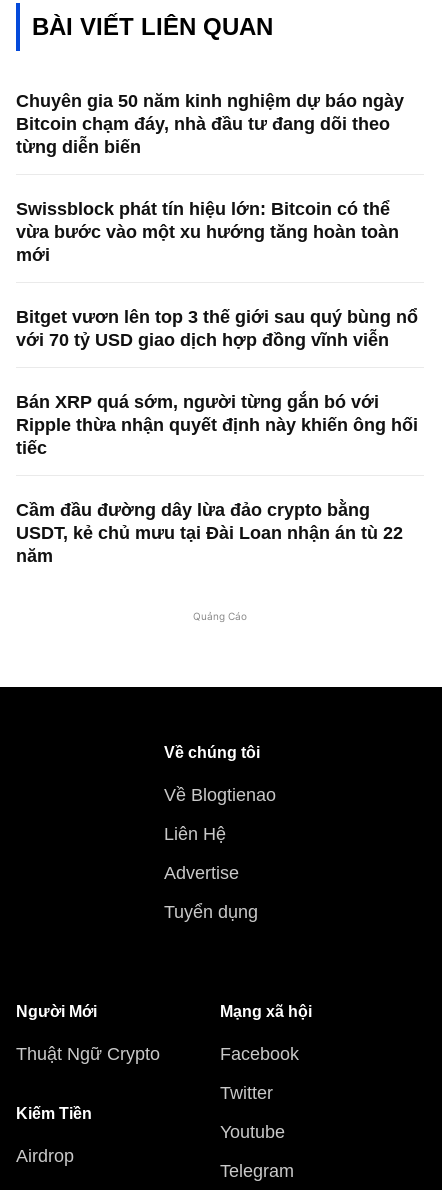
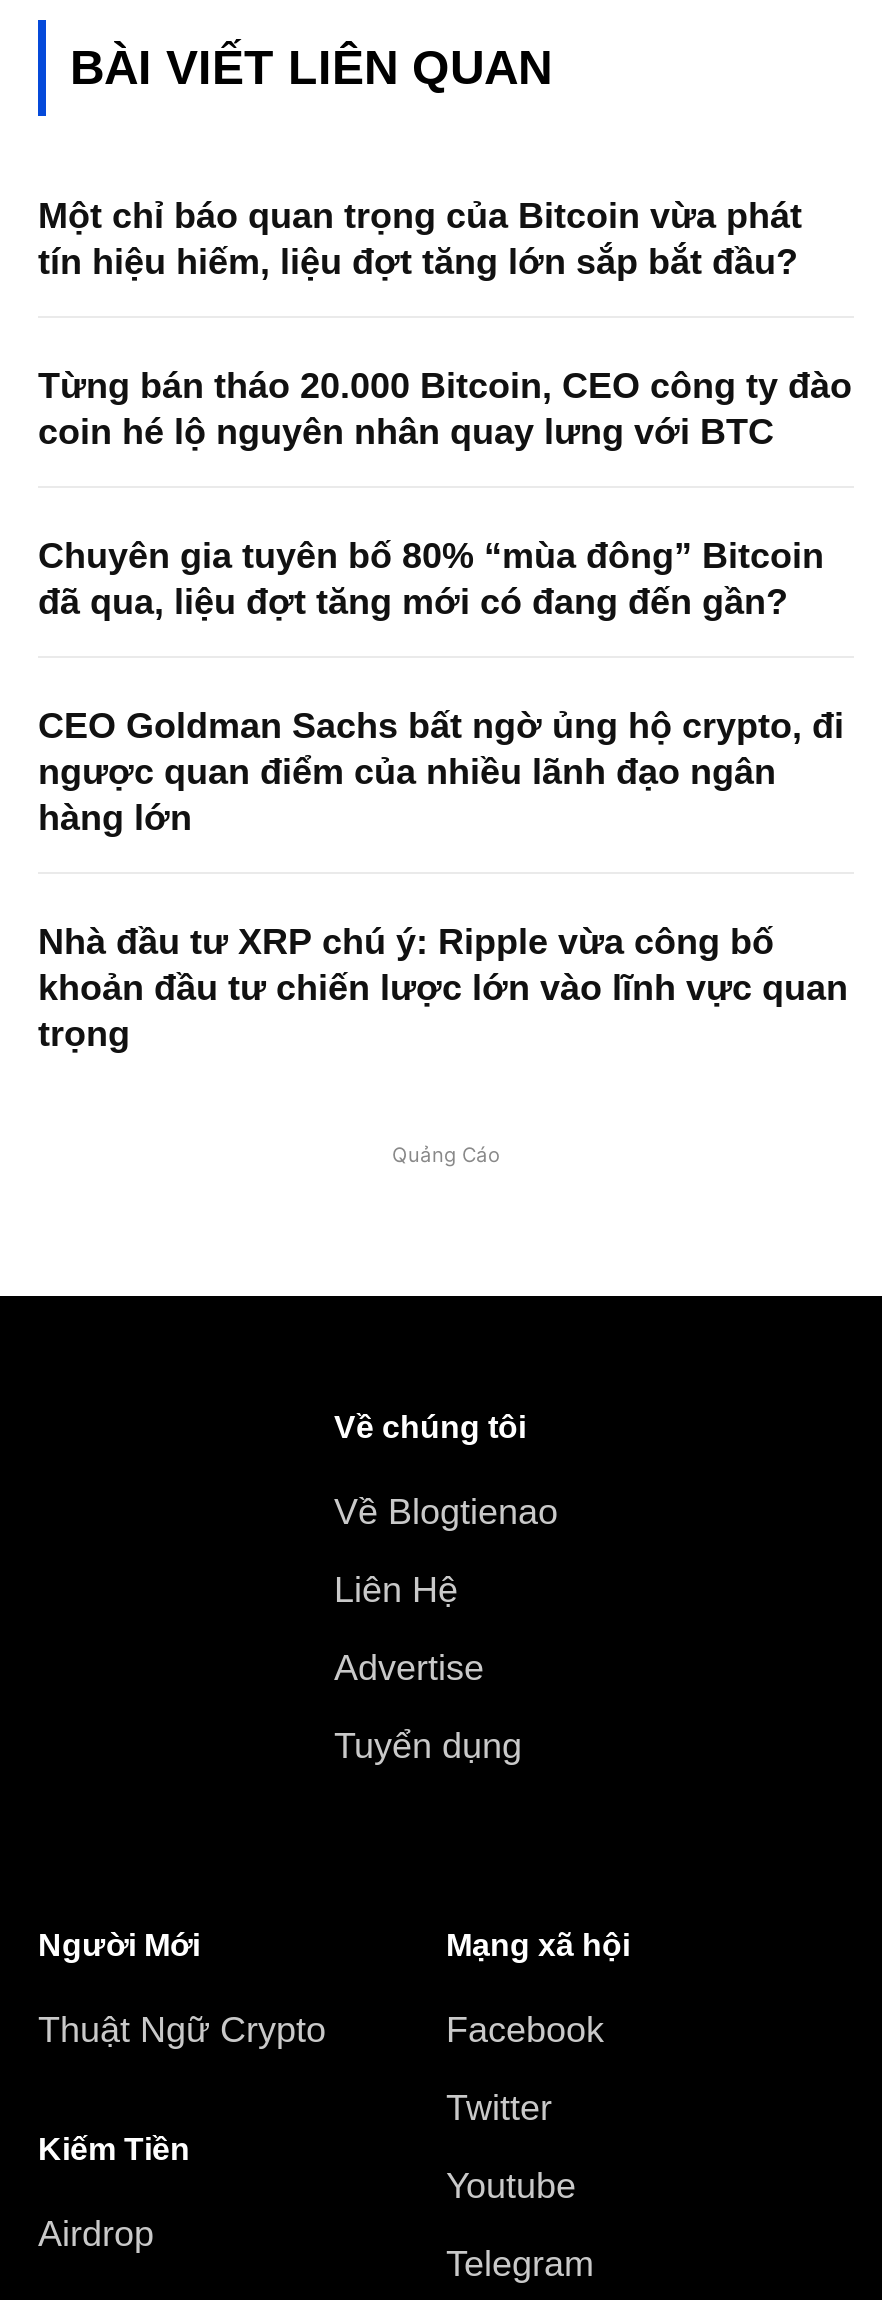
- Chuyên gia 50 năm kinh nghiệm dự báo ngày
- Bitcoin chạm đáy, nhà đầu tư đang dõi theo
- từng diễn biến
+ Một chỉ báo quan trọng của Bitcoin vừa phát
+ tín hiệu hiếm, liệu đợt tăng lớn sắp bắt đầu?

- Swissblock phát tín hiệu lớn: Bitcoin có thể
- vừa bước vào một xu hướng tăng hoàn toàn
- mới
+ Từng bán tháo 20.000 Bitcoin, CEO công ty đào
+ coin hé lộ nguyên nhân quay lưng với BTC

- Bitget vươn lên top 3 thế giới sau quý bùng nổ
- với 70 tỷ USD giao dịch hợp đồng vĩnh viễn
+ Chuyên gia tuyên bố 80% “mùa đông” Bitcoin
+ đã qua, liệu đợt tăng mới có đang đến gần?

- Bán XRP quá sớm, người từng gắn bó với
- Ripple thừa nhận quyết định này khiến ông hối
- tiếc
+ CEO Goldman Sachs bất ngờ ủng hộ crypto, đi
+ ngược quan điểm của nhiều lãnh đạo ngân
+ hàng lớn

- Cầm đầu đường dây lừa đảo crypto bằng
- USDT, kẻ chủ mưu tại Đài Loan nhận án tù 22
- năm
+ Nhà đầu tư XRP chú ý: Ripple vừa công bố
+ khoản đầu tư chiến lược lớn vào lĩnh vực quan
+ trọng
